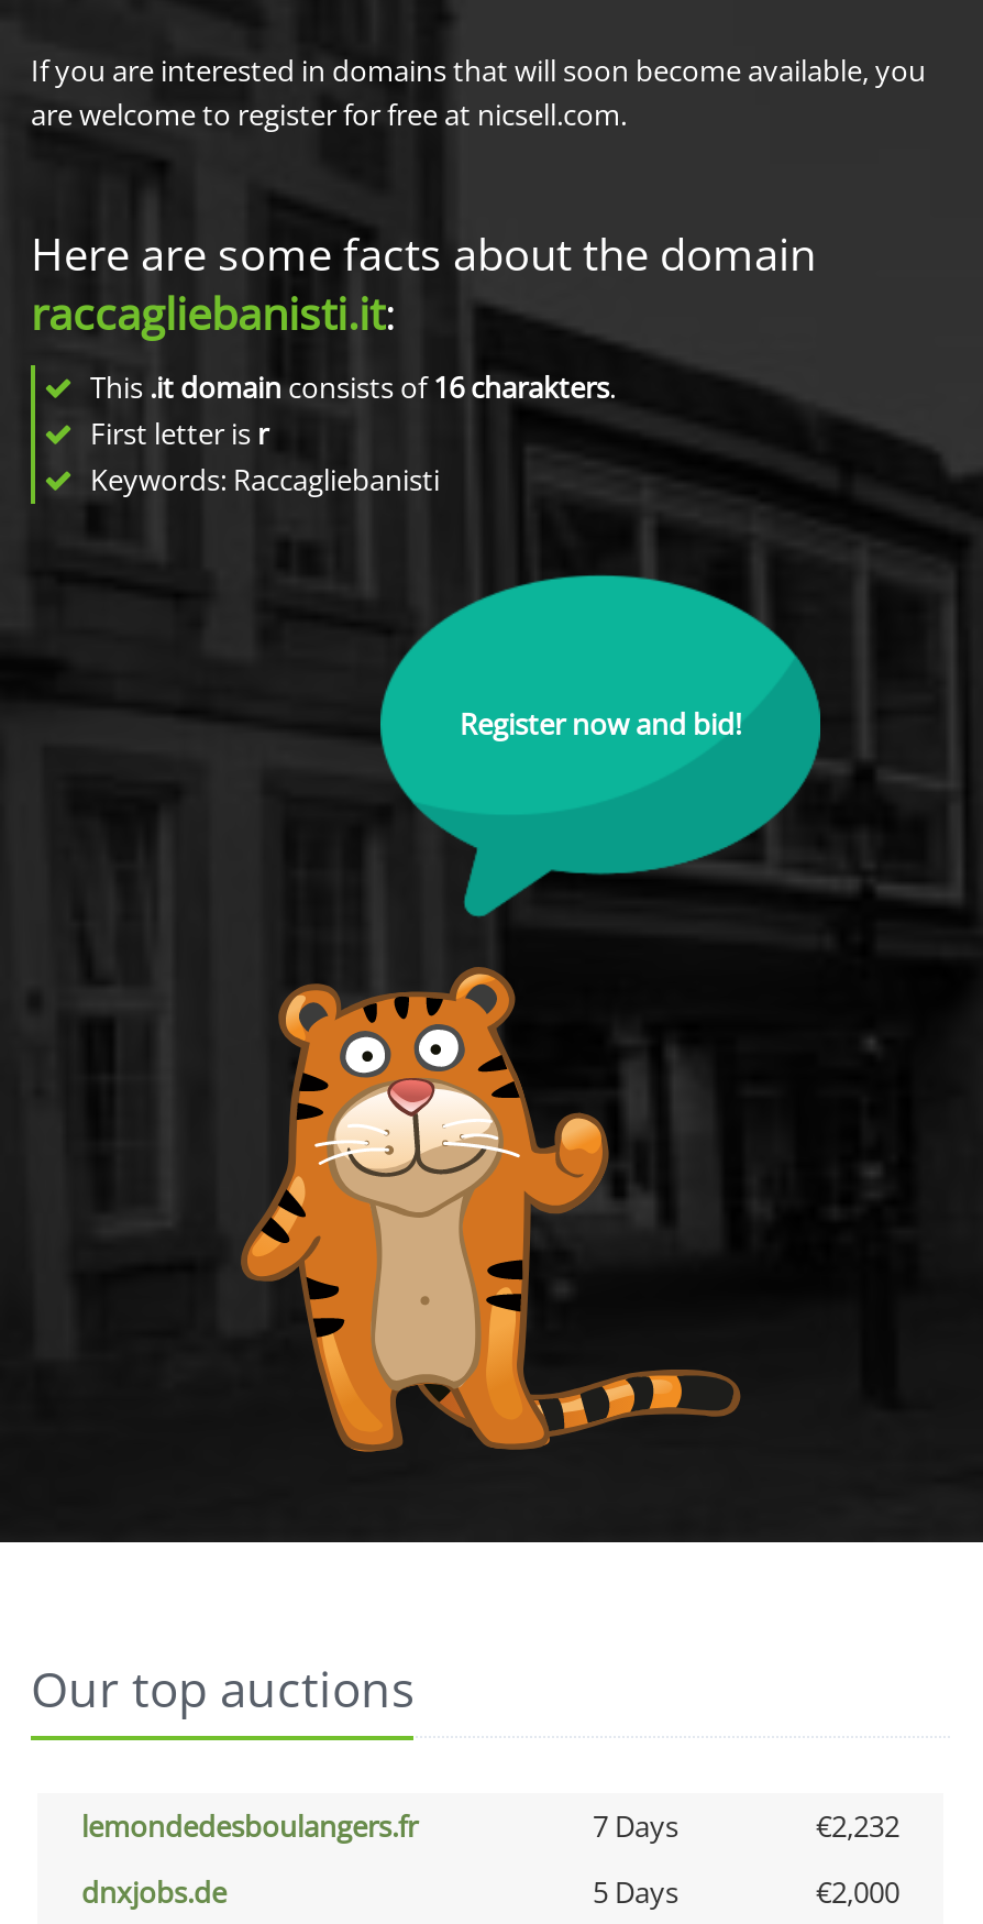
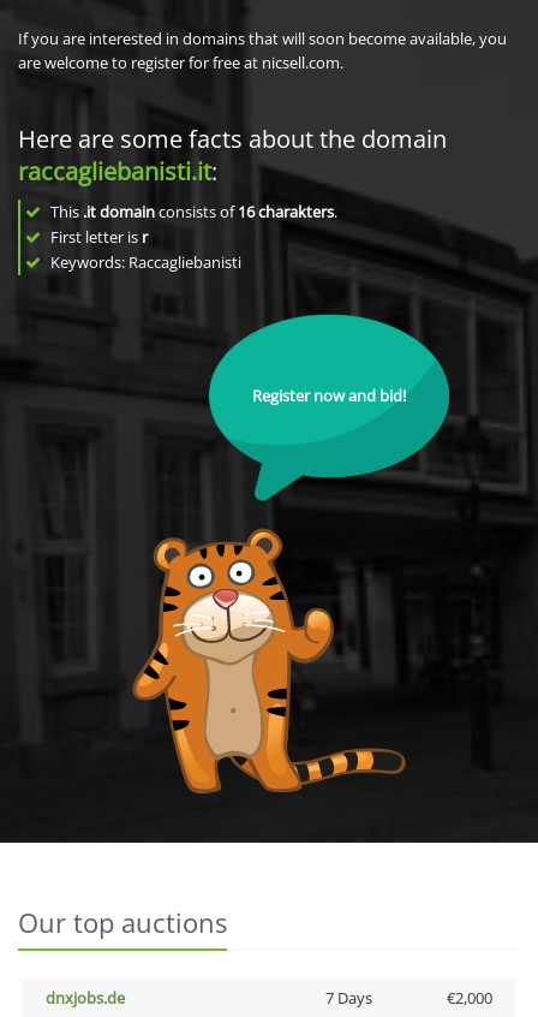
- lemondedesboulangers.fr
- 7 Days
- €2,232

- 5 Days
+ 7 Days
